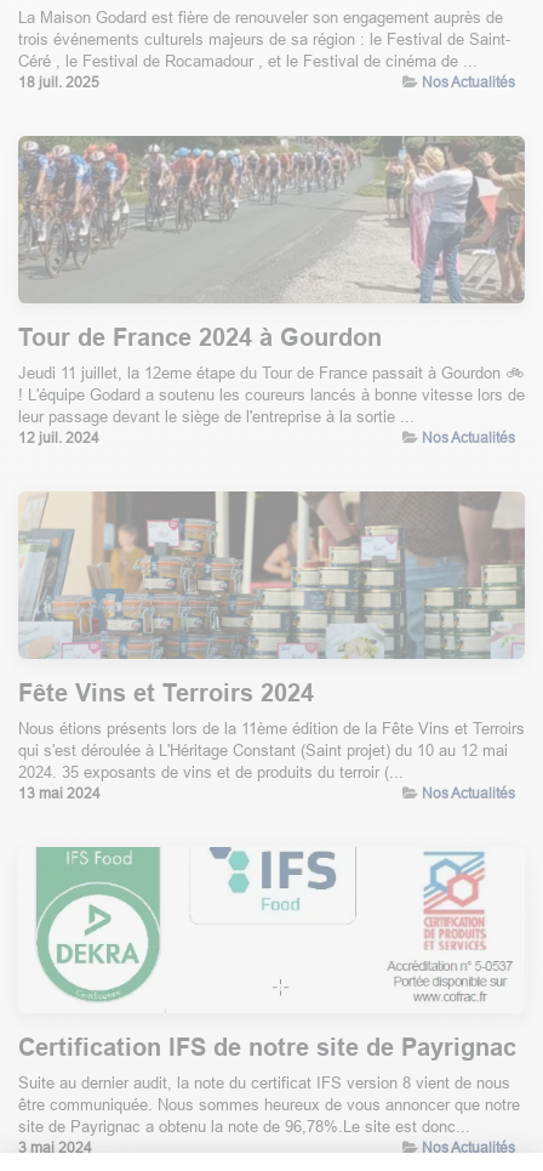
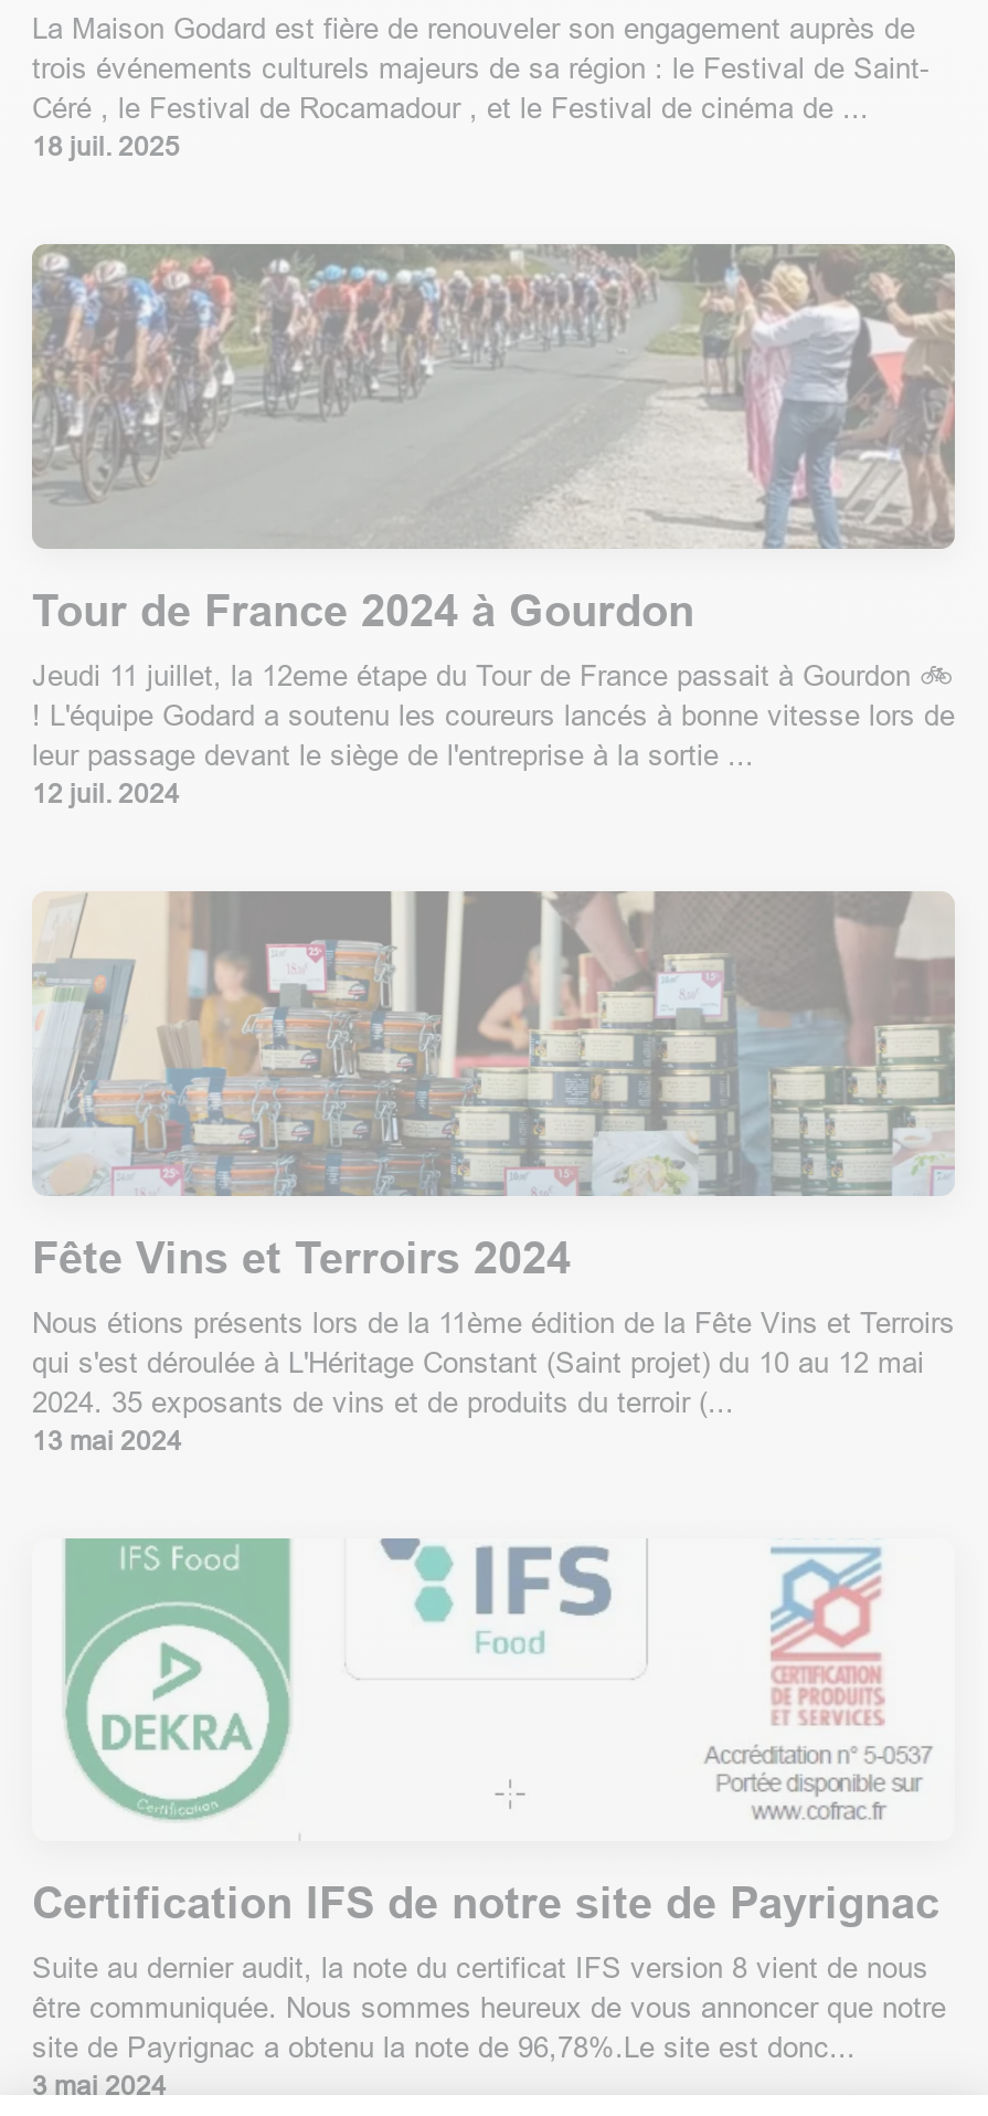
- Nos Actualités

- Nos Actualités

- Nos Actualités

- Nos Actualités
